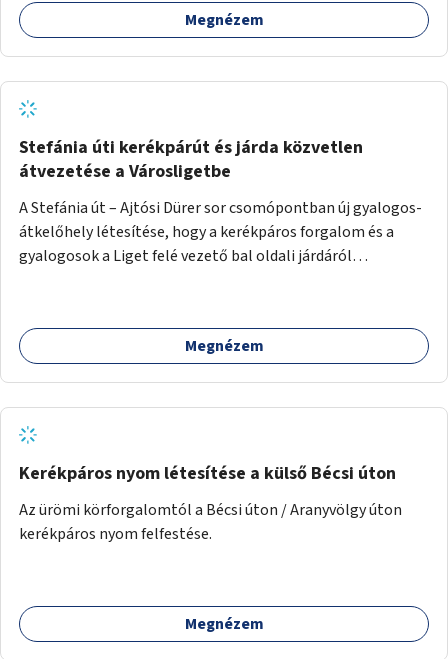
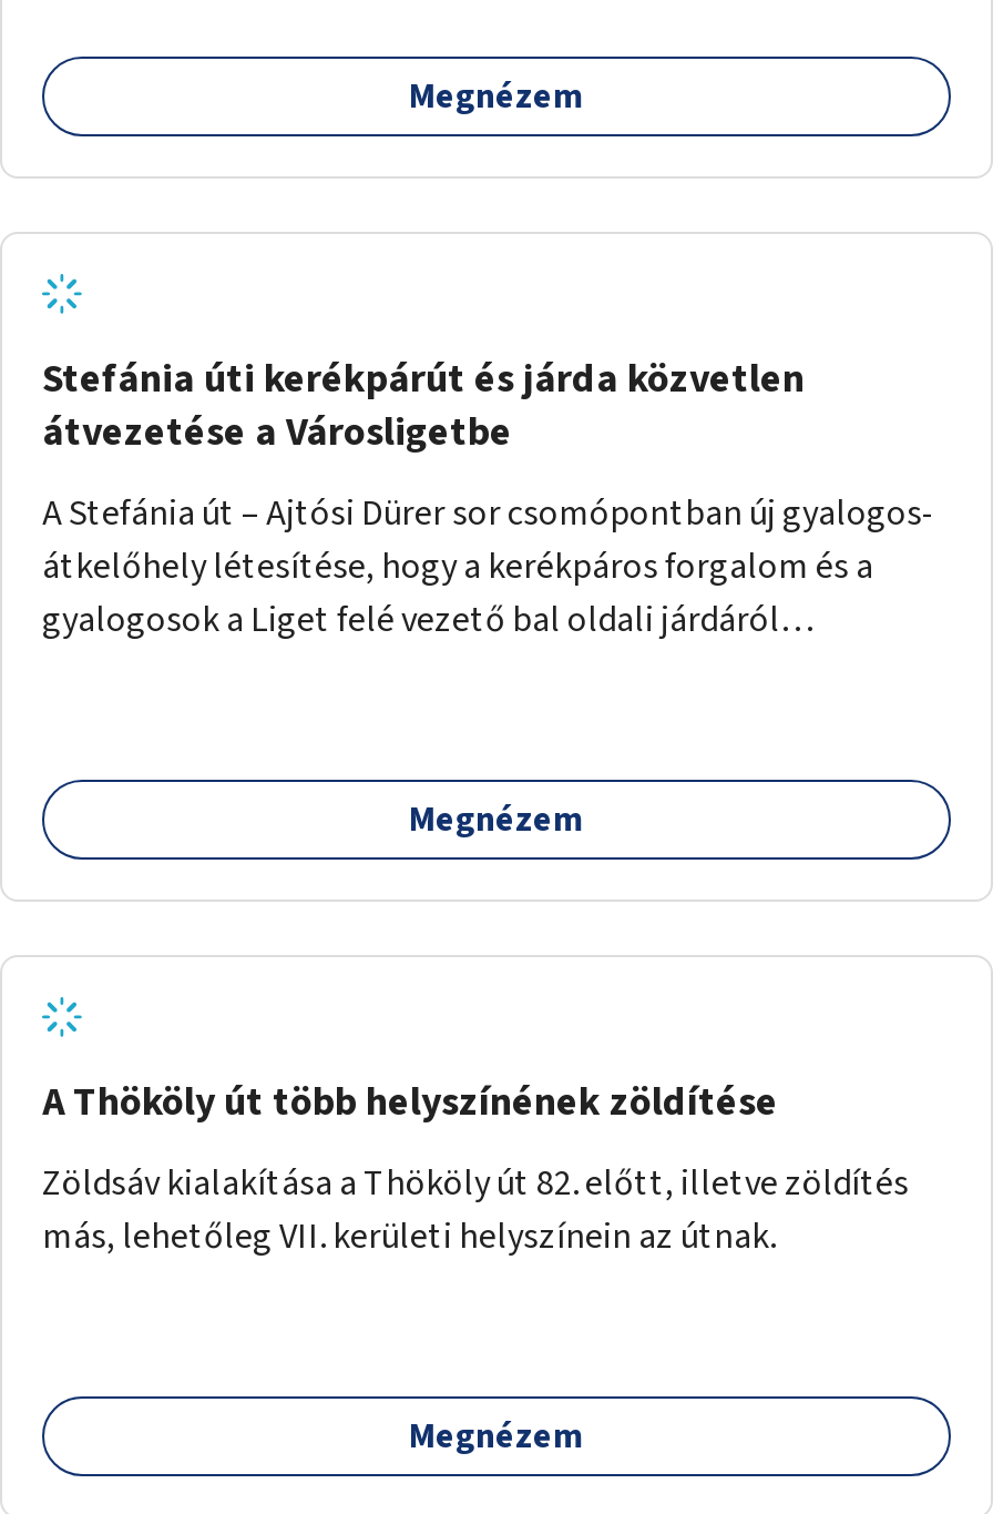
- Kerékpáros nyom létesítése a külső Bécsi úton
+ A Thököly út több helyszínének zöldítése

- Az ürömi körforgalomtól a Bécsi úton / Aranyvölgy úton
- kerékpáros nyom felfestése.
+ Zöldsáv kialakítása a Thököly út 82. előtt, illetve zöldítés
+ más, lehetőleg VII. kerületi helyszínein az útnak.
